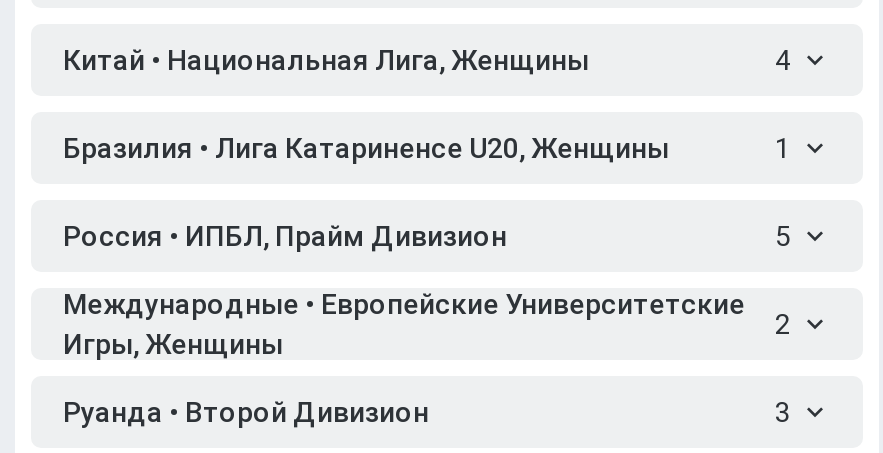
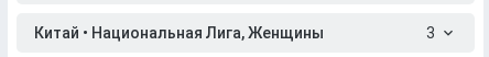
- 4
- Бразилия • Лига Катариненсе U20, Женщины
- 1
- Россия • ИПБЛ, Прайм Дивизион
- 5
- Международные • Европейские Университетские
- Игры, Женщины

- 2
- Руанда • Второй Дивизион
